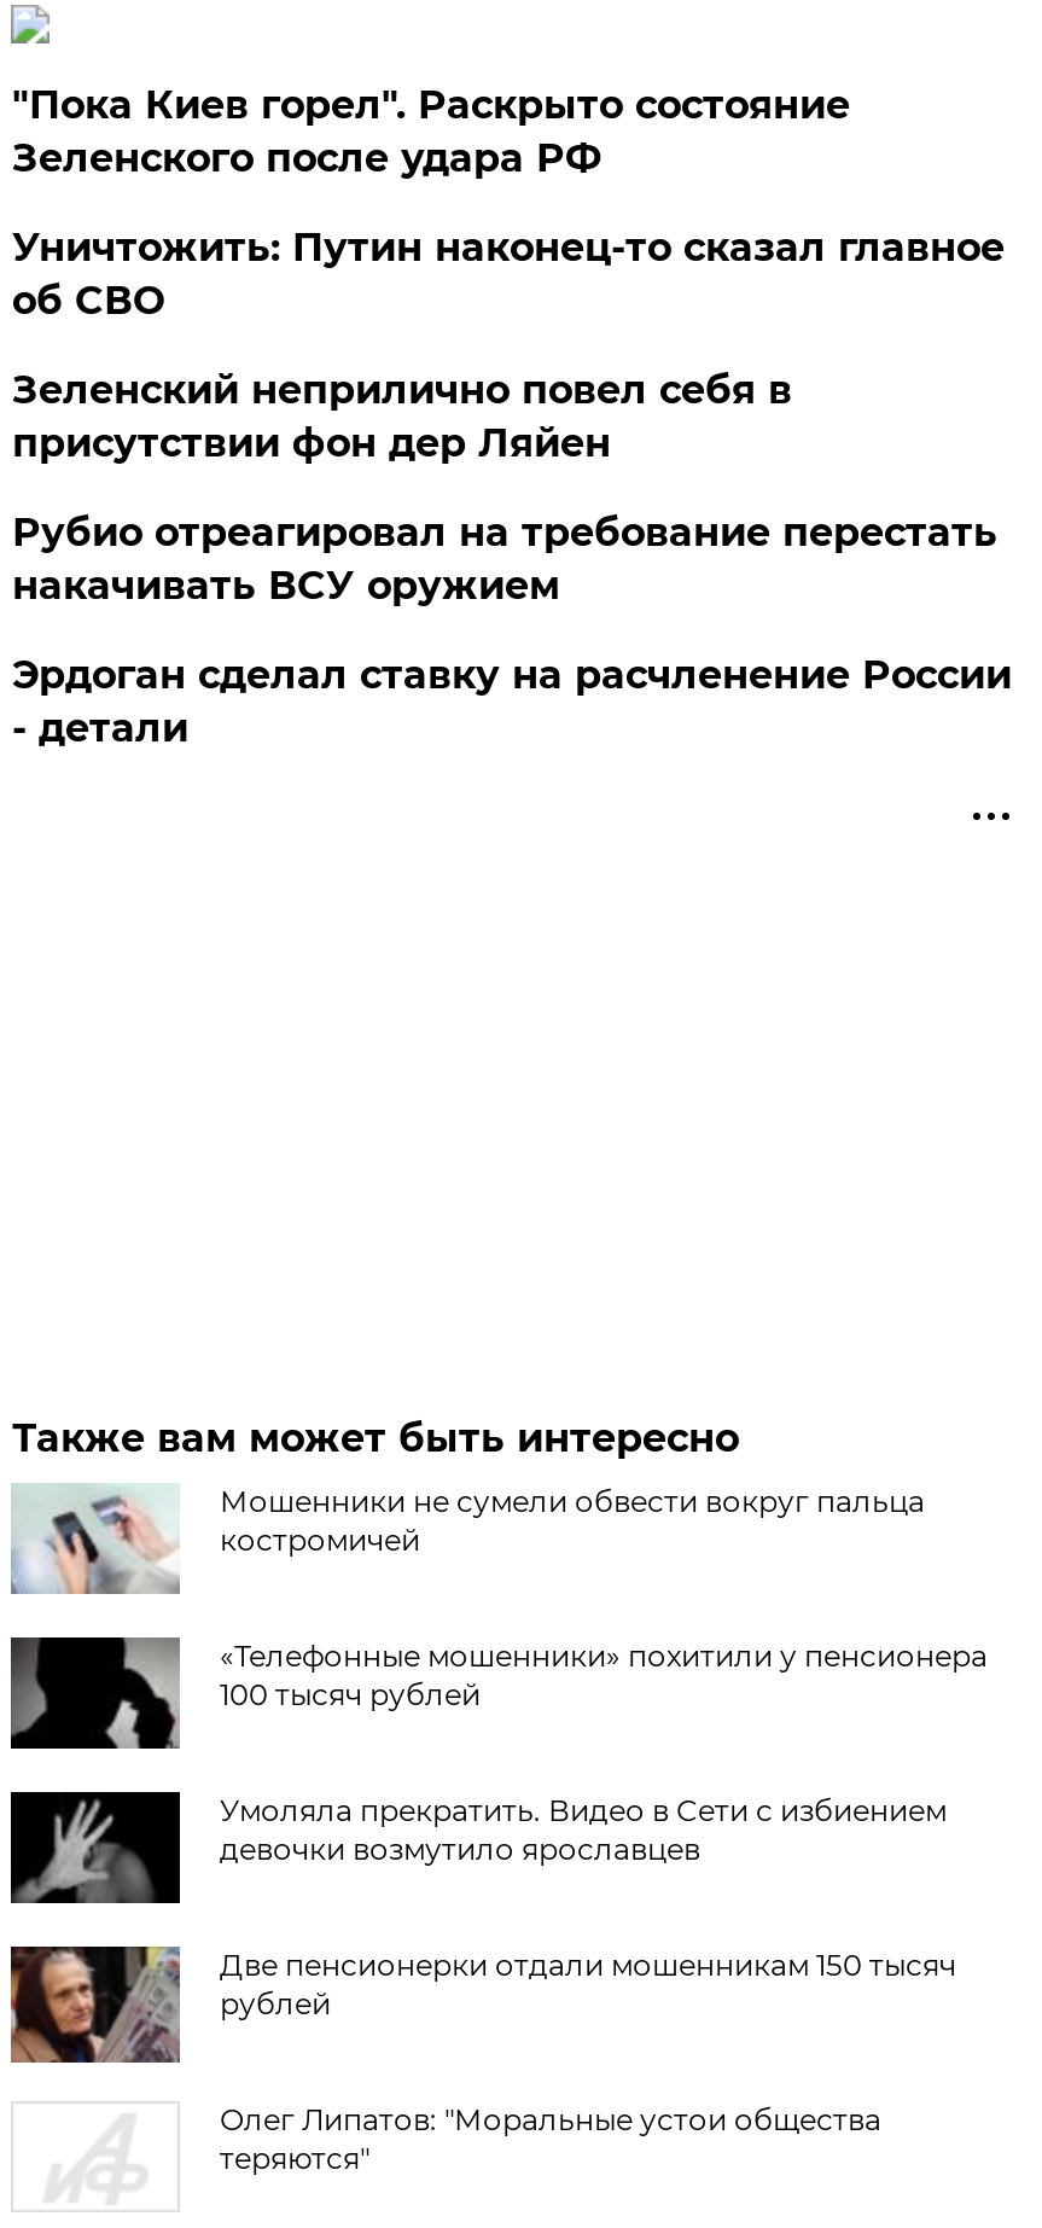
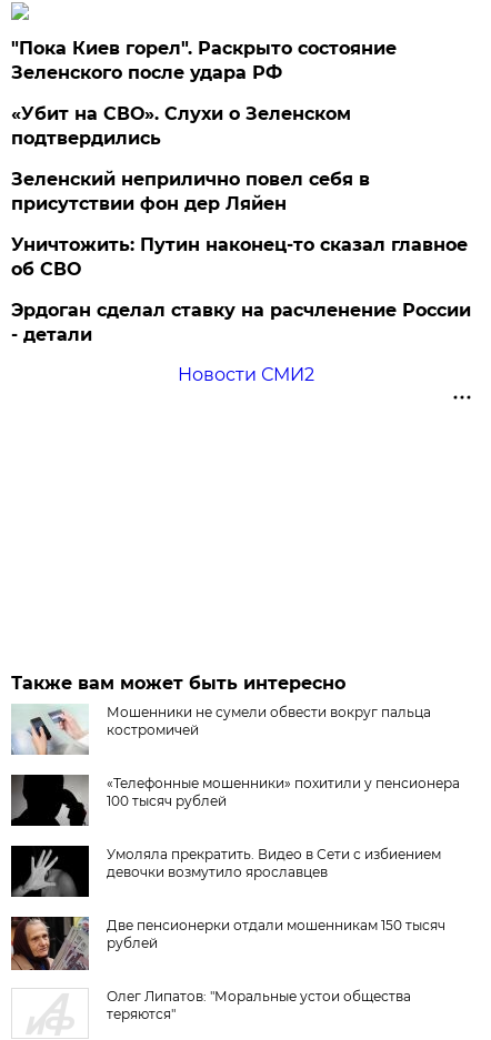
+ «Убит на СВО». Слухи о Зеленском
+ подтвердились

moved down: Уничтожить: Путин наконец-то сказал главное | об СВО

- Рубио отреагировал на требование перестать
- накачивать ВСУ оружием

+ Новости СМИ2
